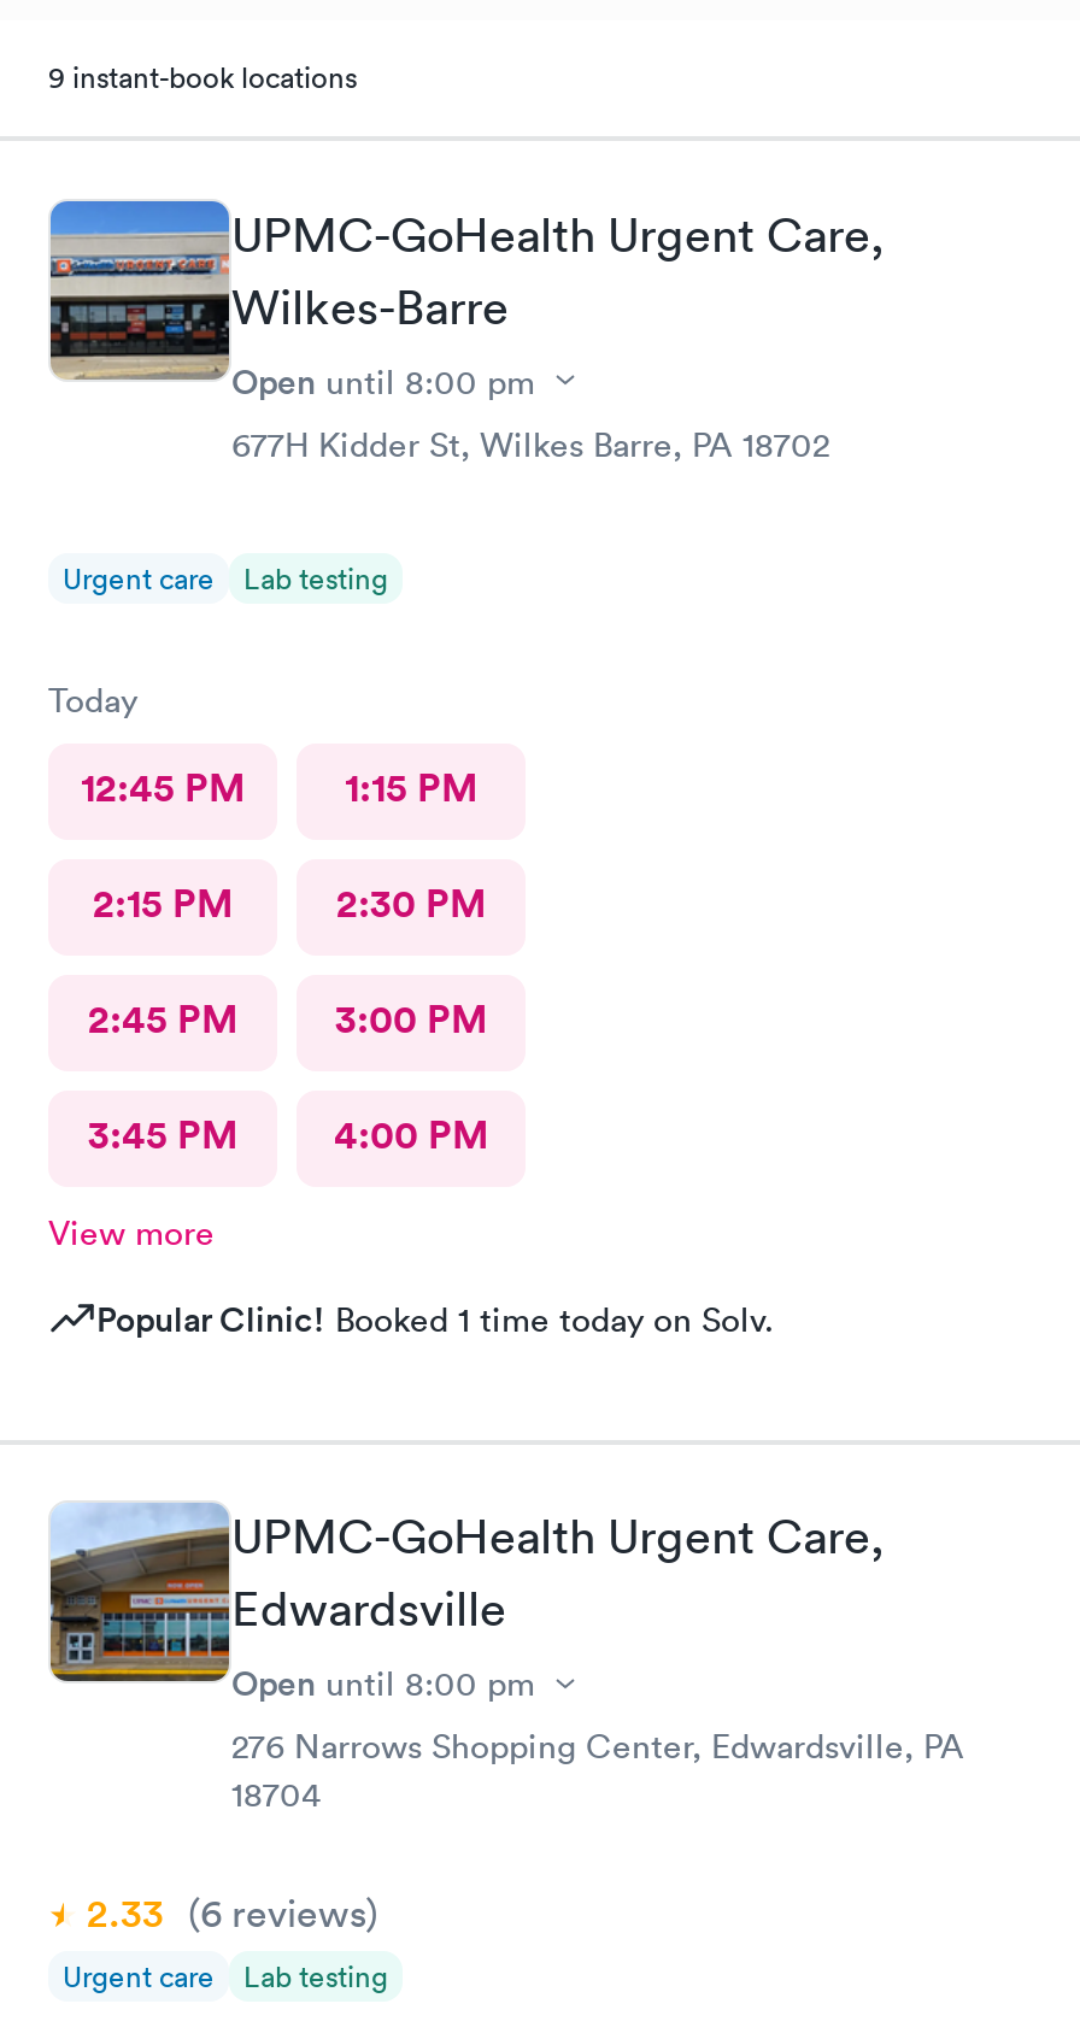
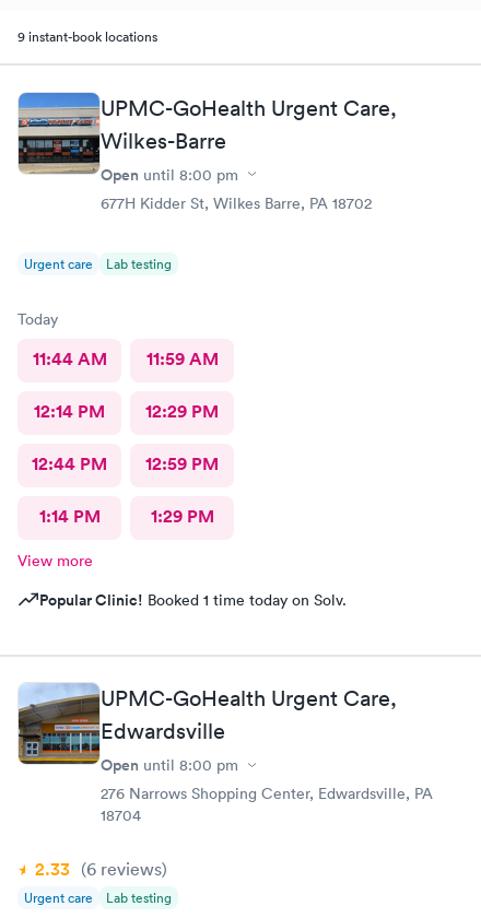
- 12:45 PM
- 1:15 PM
+ 11:44 AM
+ 11:59 AM

- 2:15 PM
- 2:30 PM
+ 12:14 PM
+ 12:29 PM

- 2:45 PM
- 3:00 PM
+ 12:44 PM
+ 12:59 PM

- 3:45 PM
- 4:00 PM
+ 1:14 PM
+ 1:29 PM
